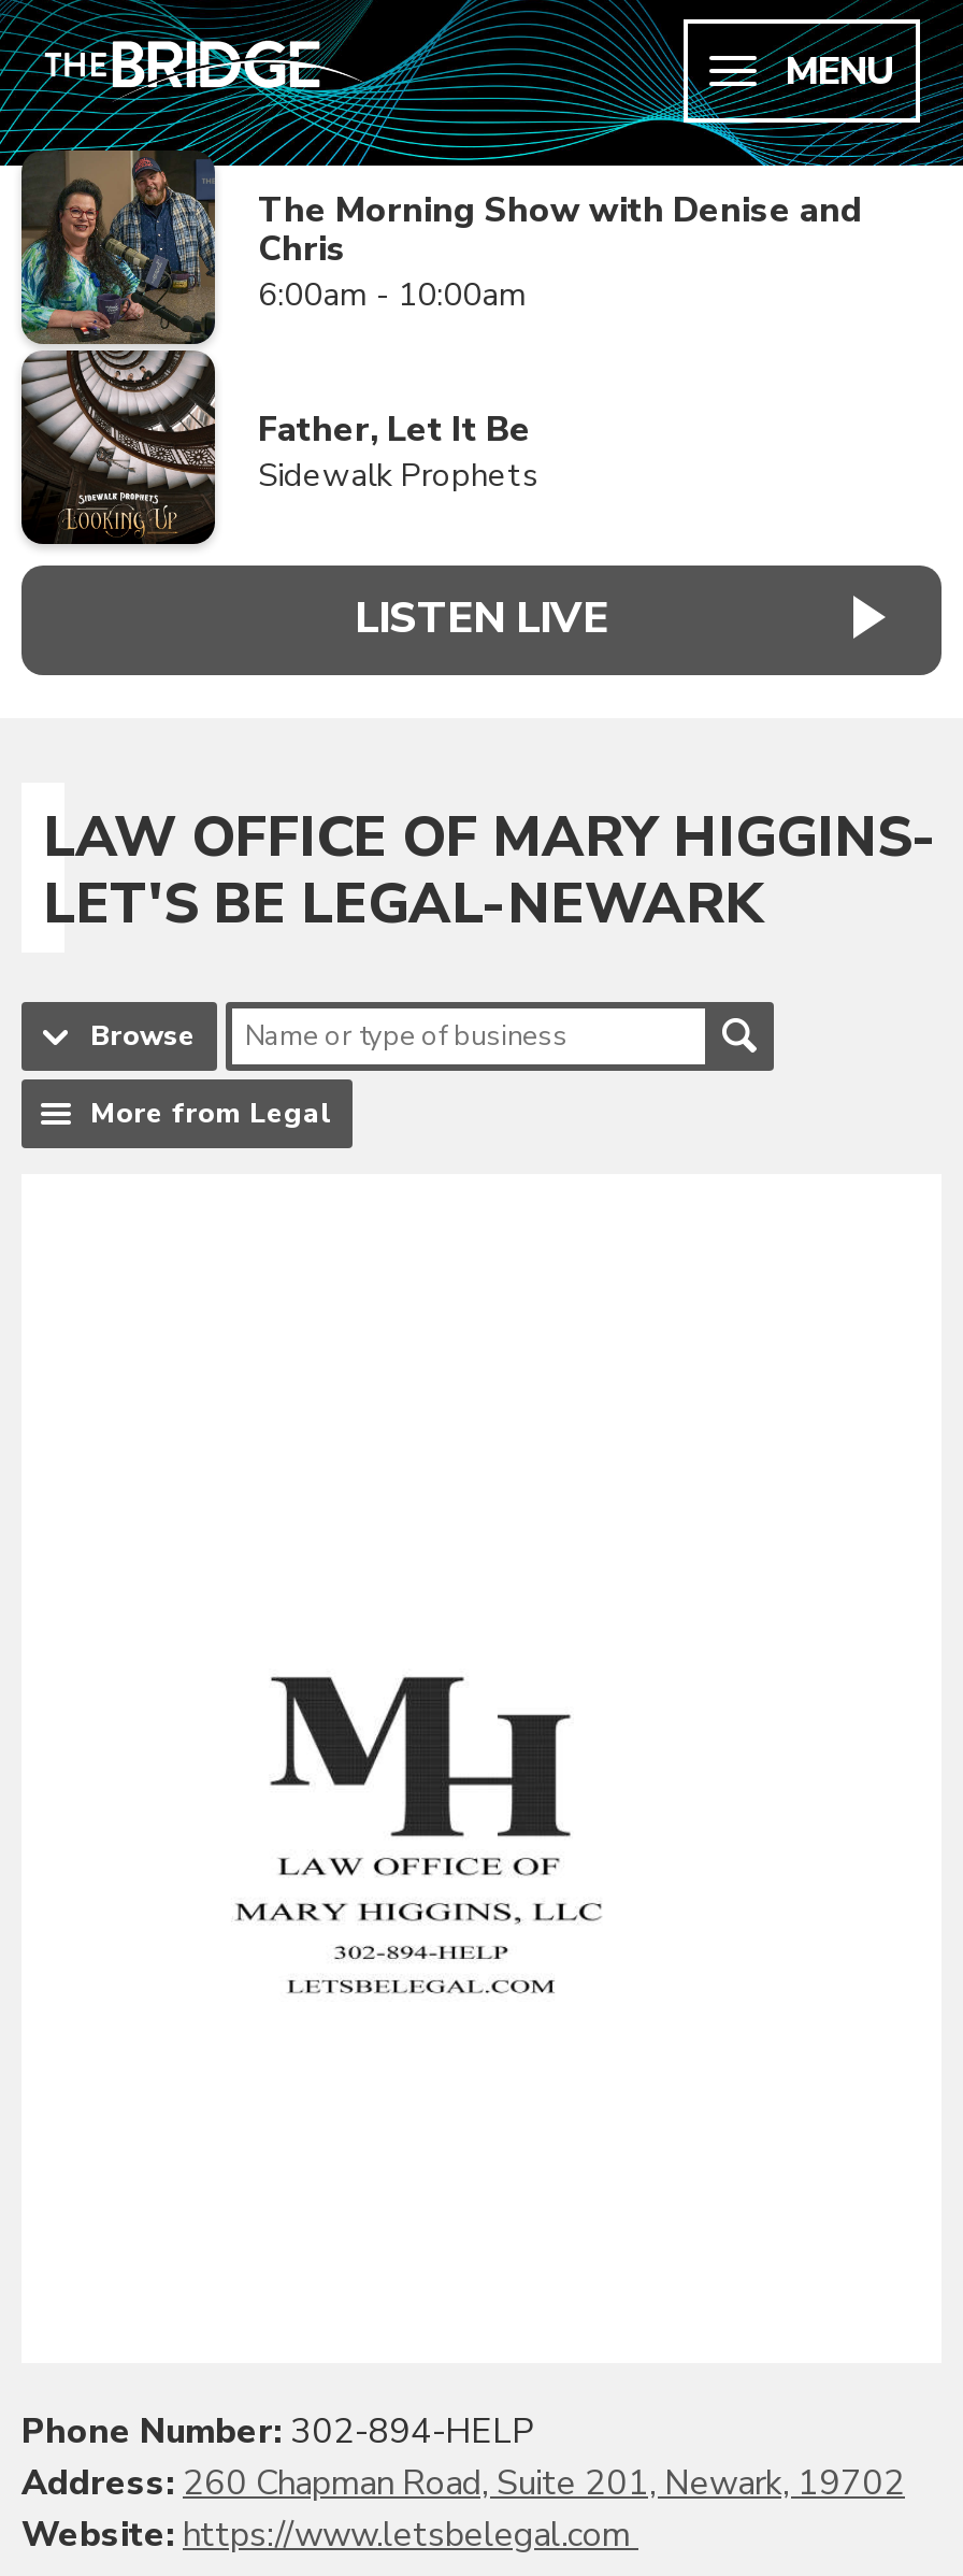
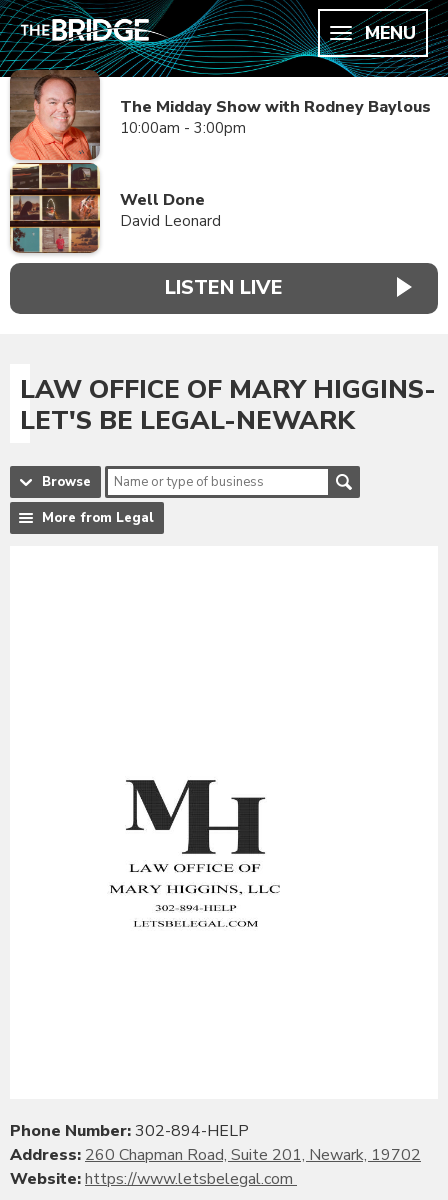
- [image]
- The Morning Show with Denise and
- Chris
- 6:00am - 10:00am
+ [image]
+ The Midday Show with Rodney Baylous
+ 10:00am - 3:00pm

- Father, Let It Be
- Sidewalk Prophets
+ Well Done
+ David Leonard
